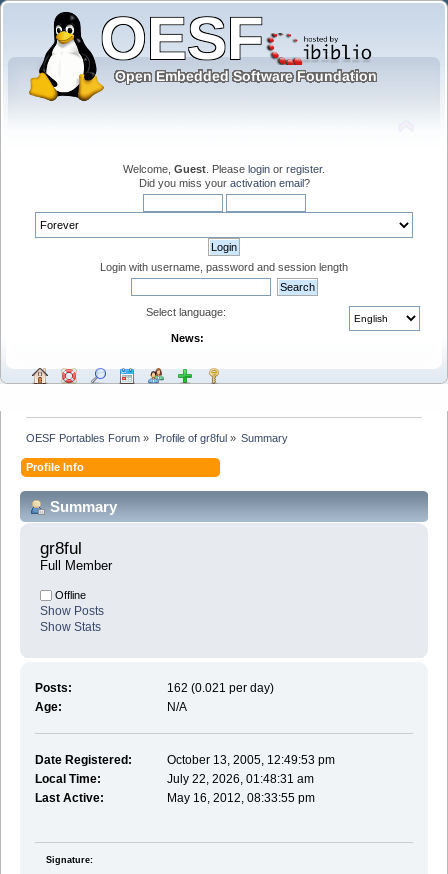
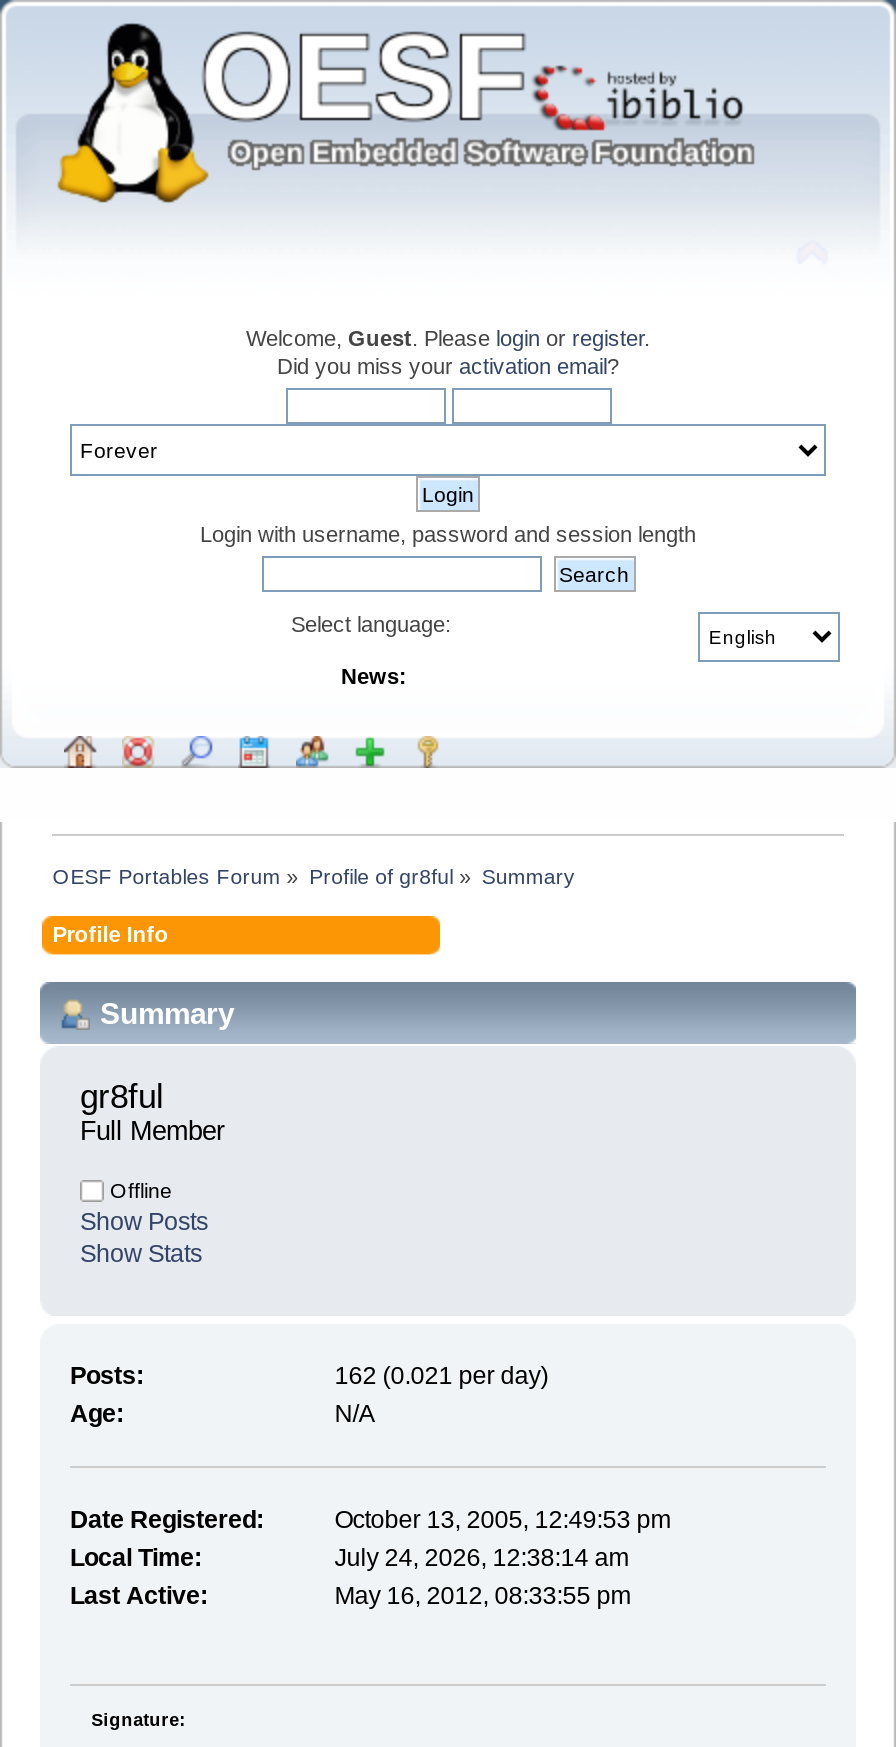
- July 22, 2026, 01:48:31 am
+ July 24, 2026, 12:38:14 am
